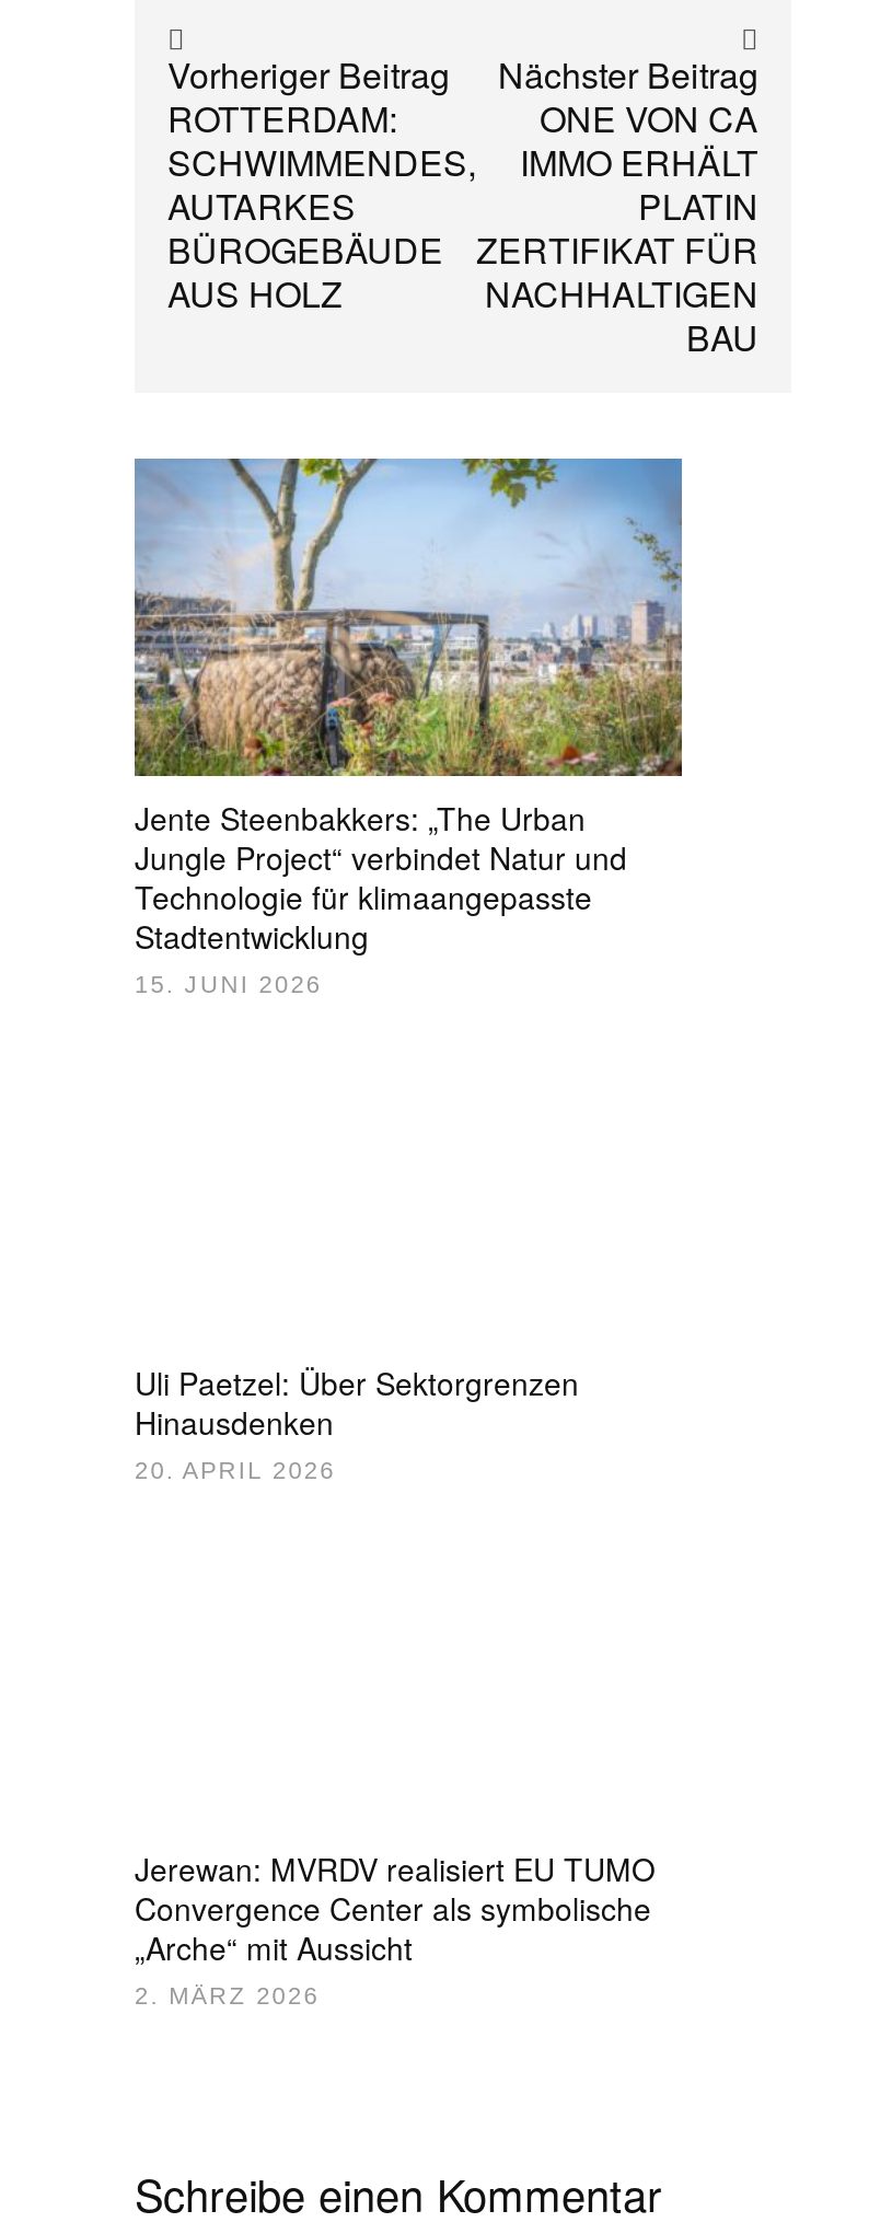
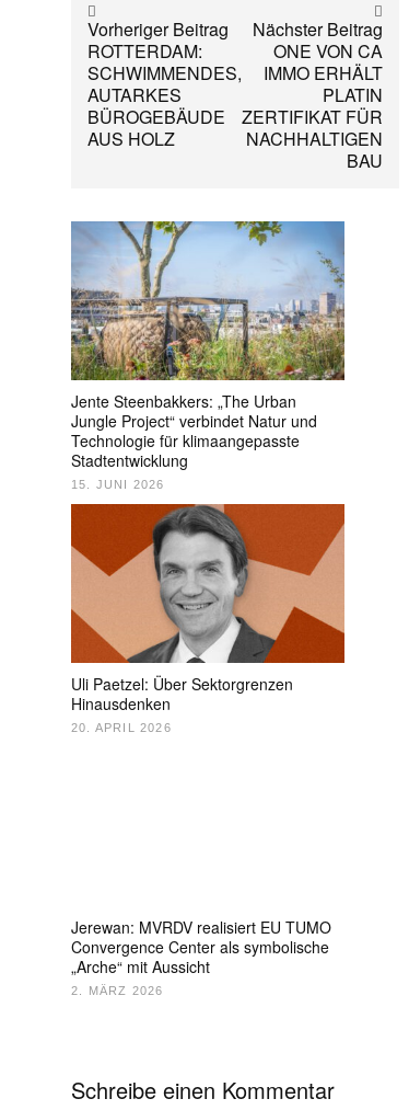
+ [image]
